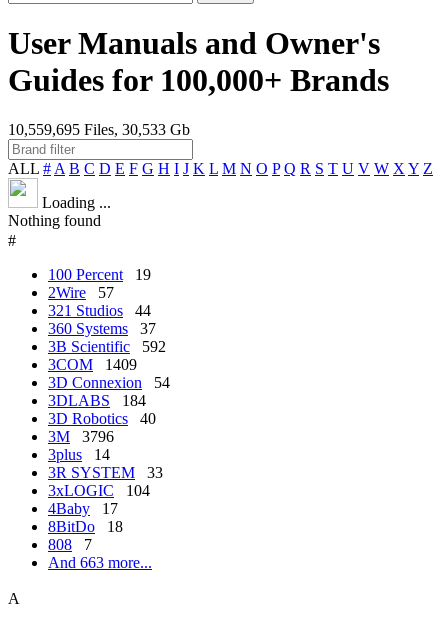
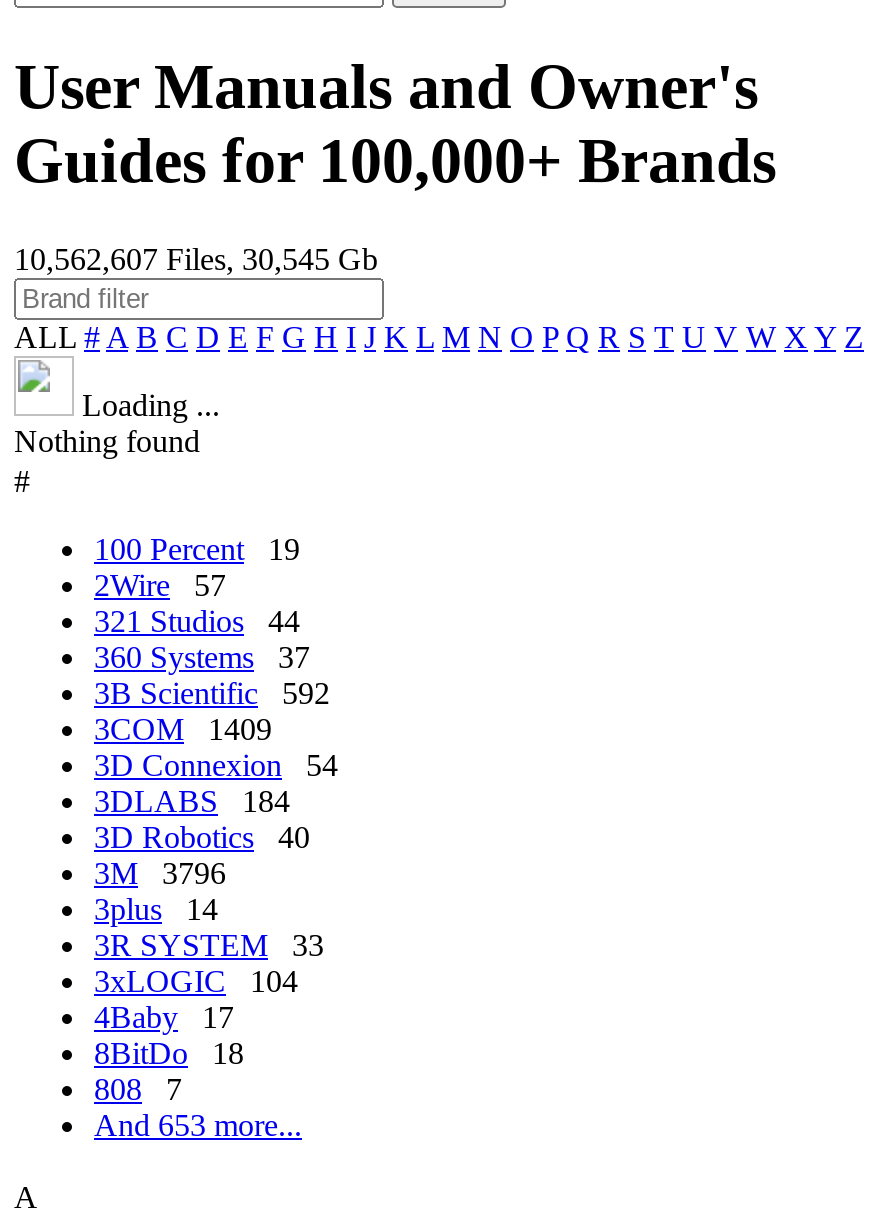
- 10,559,695 Files, 30,533 Gb
+ 10,562,607 Files, 30,545 Gb

- And 663 more...
+ And 653 more...
